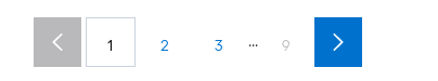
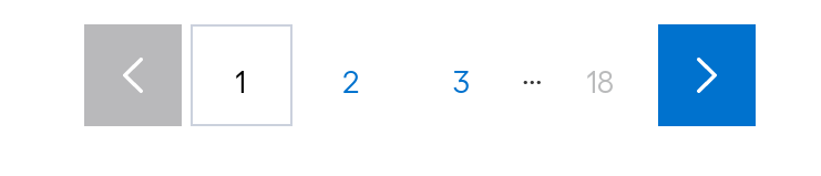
- 9
+ 18
